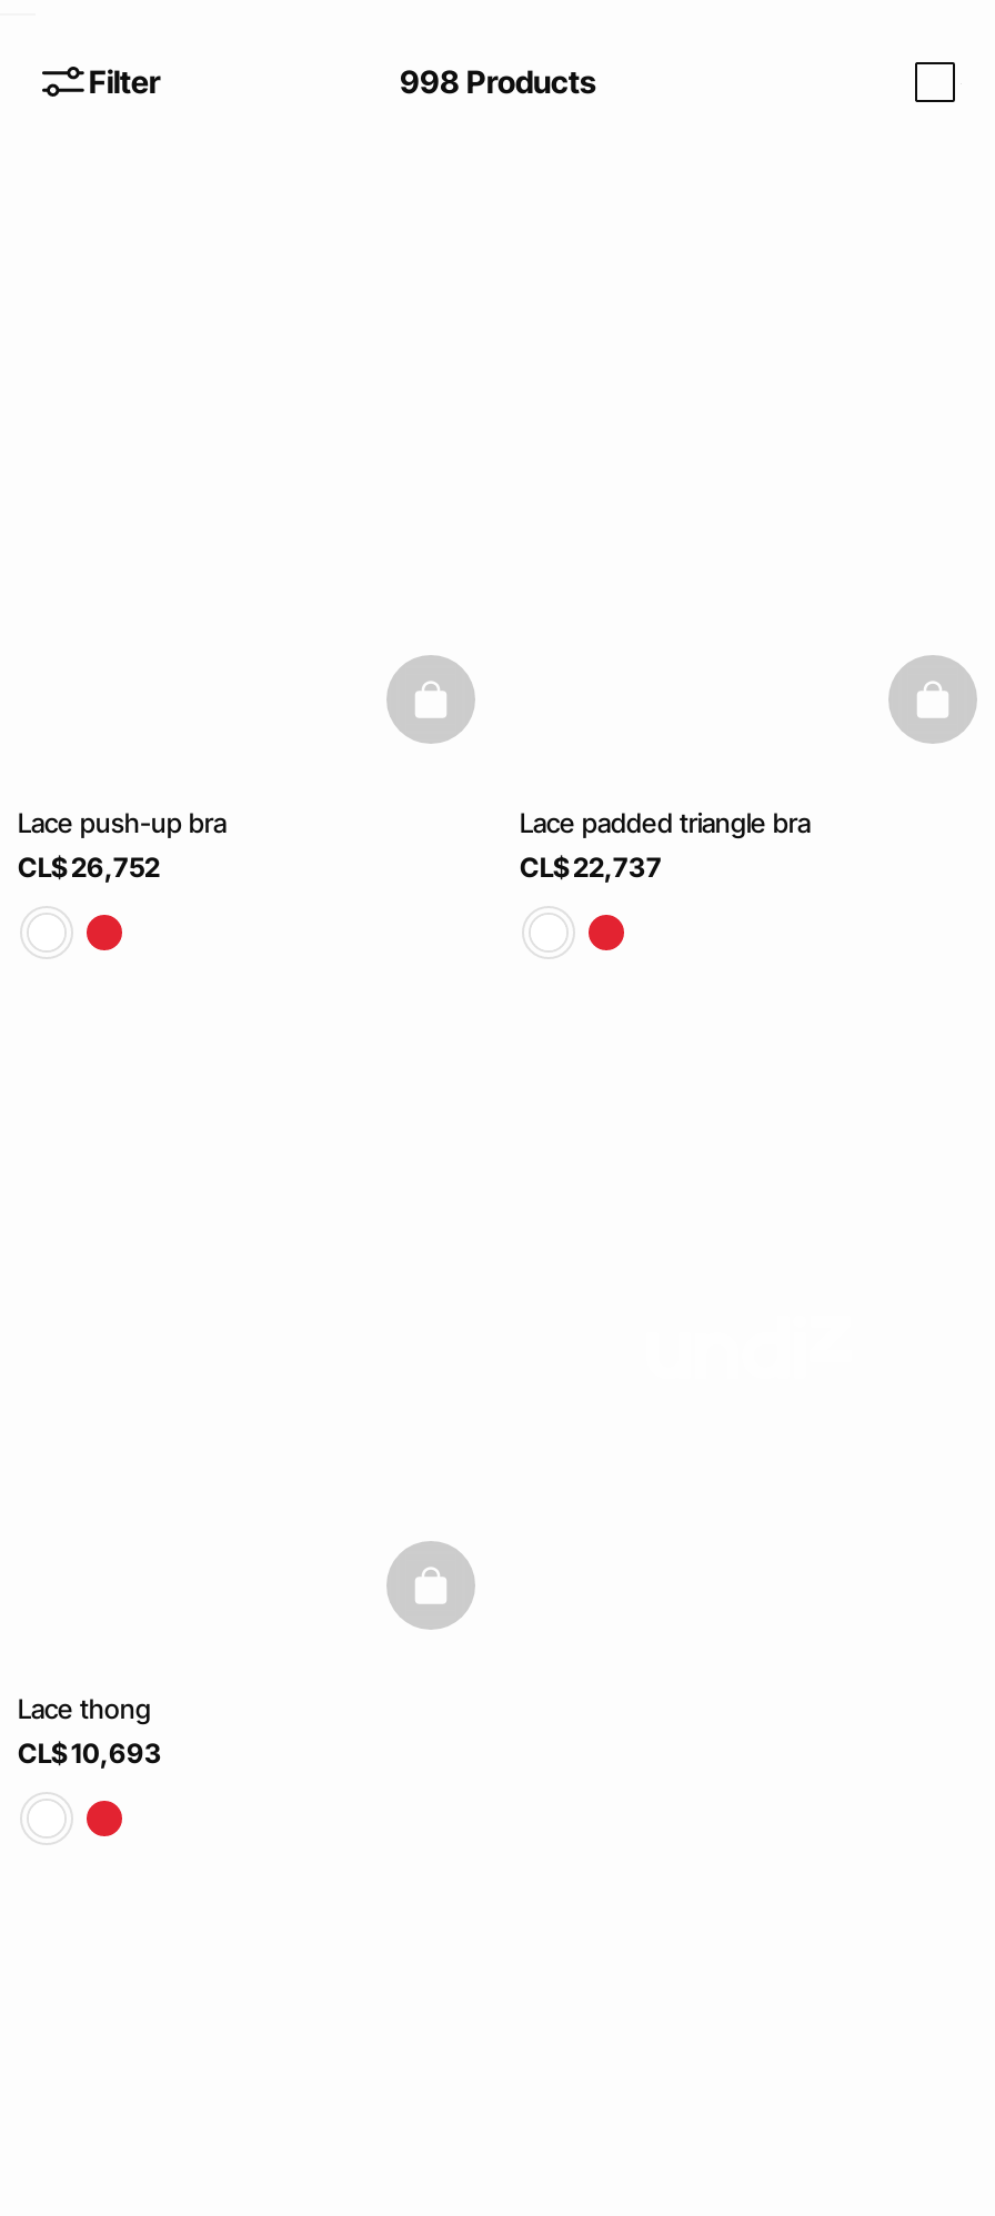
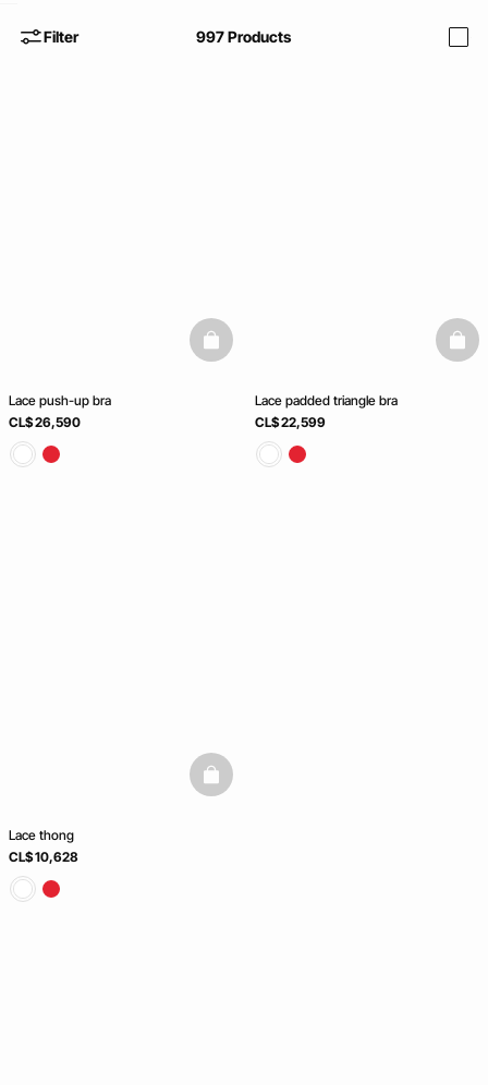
- 998 Products
+ 997 Products

- CL$ 26,752
+ CL$ 26,590

- CL$ 22,737
+ CL$ 22,599

- CL$ 10,693
+ CL$ 10,628
